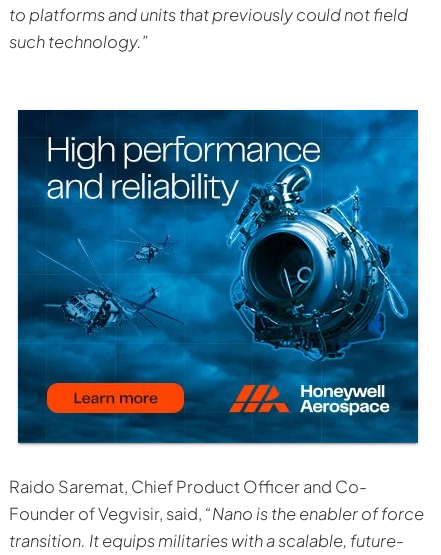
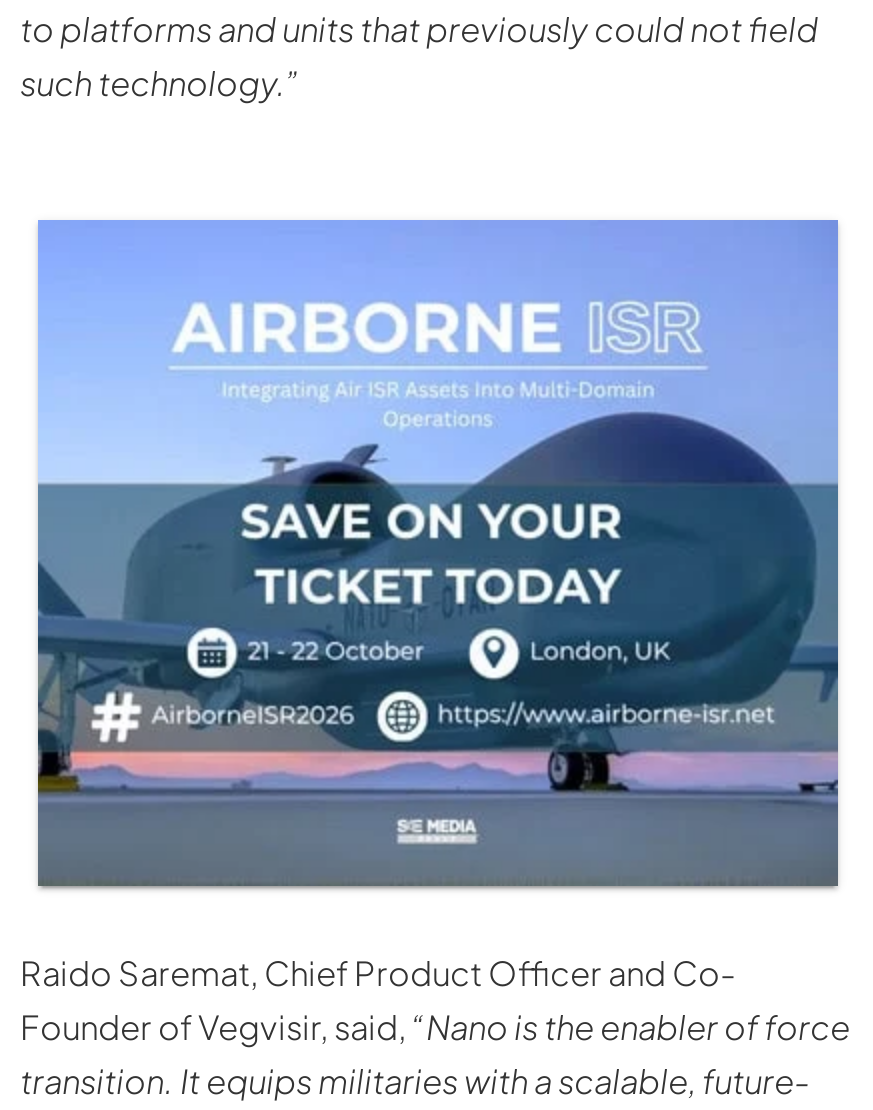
- [image]
+ [image]
